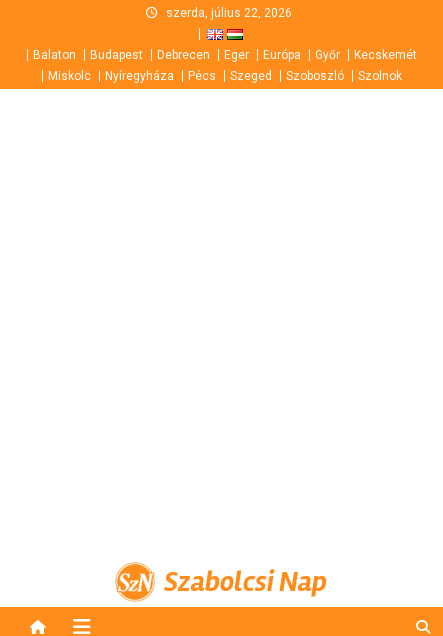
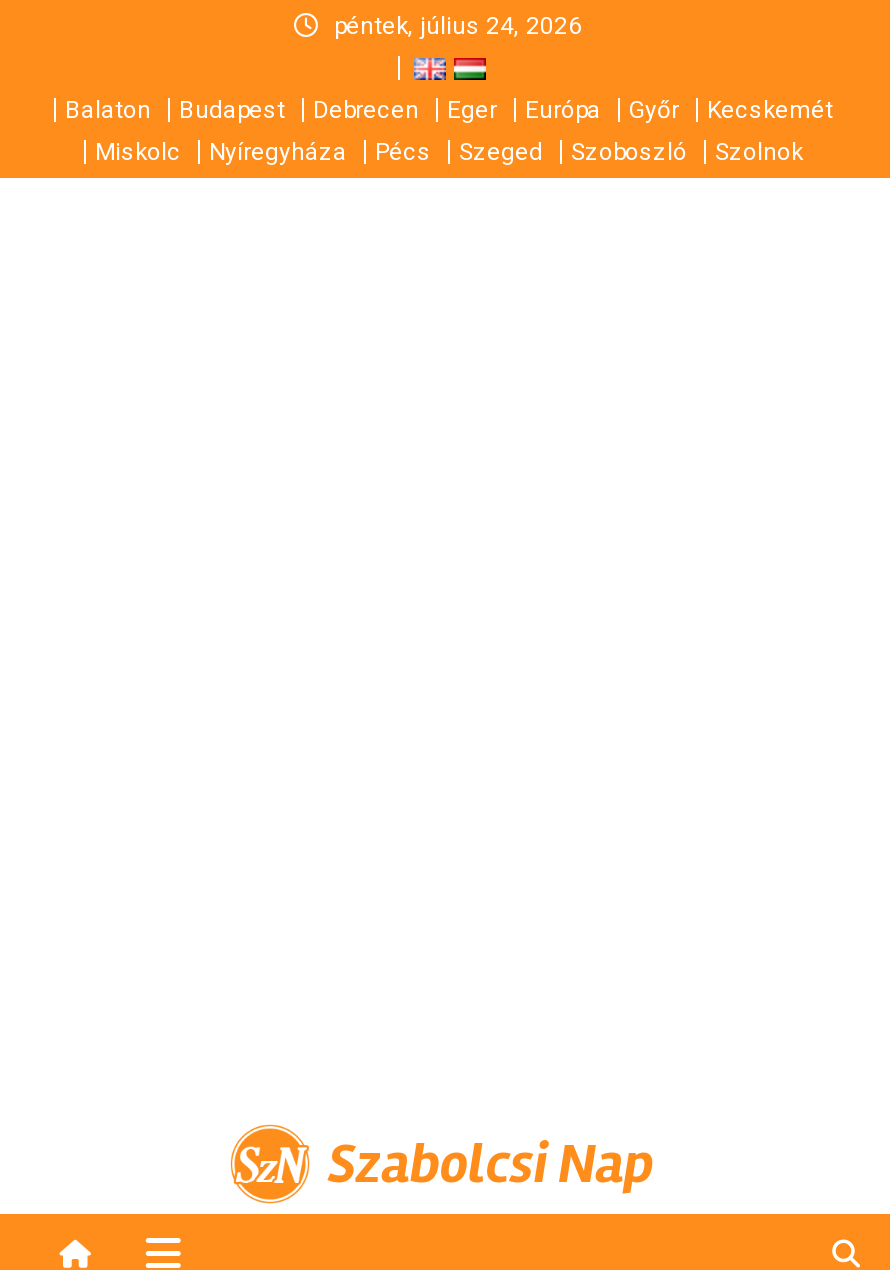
- szerda, július 22, 2026
+ péntek, július 24, 2026
